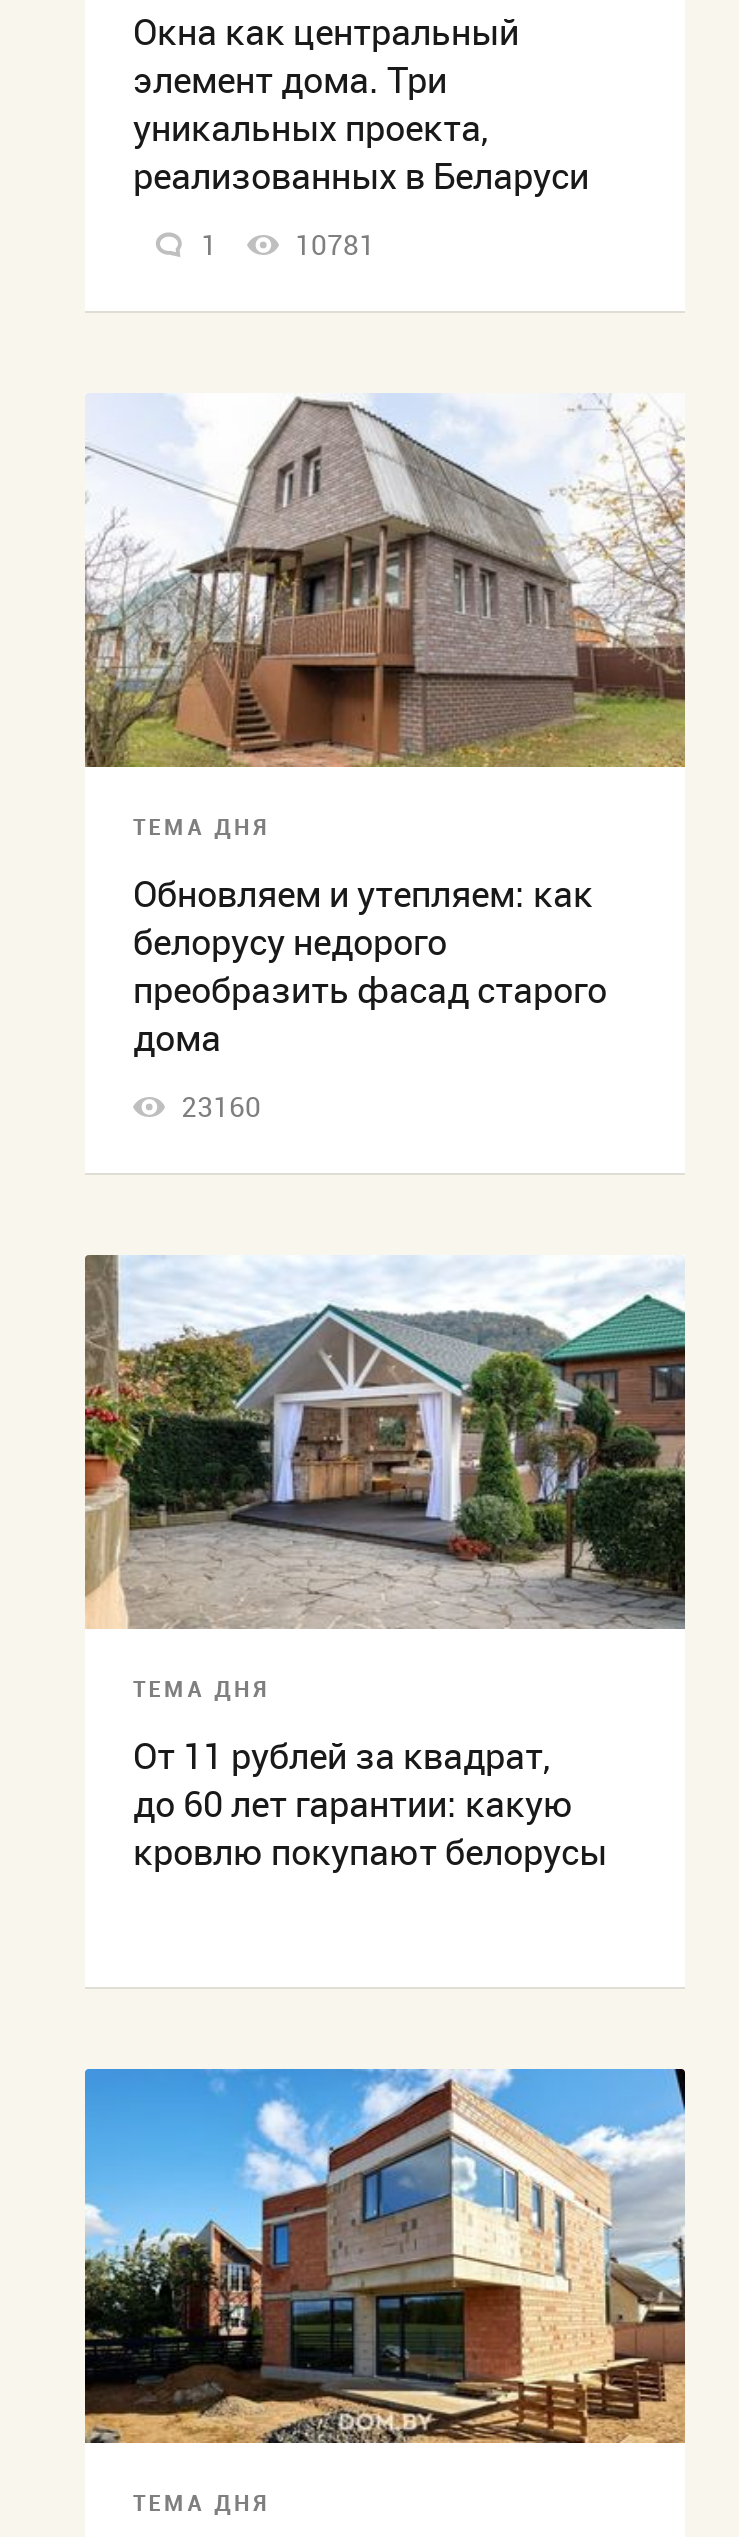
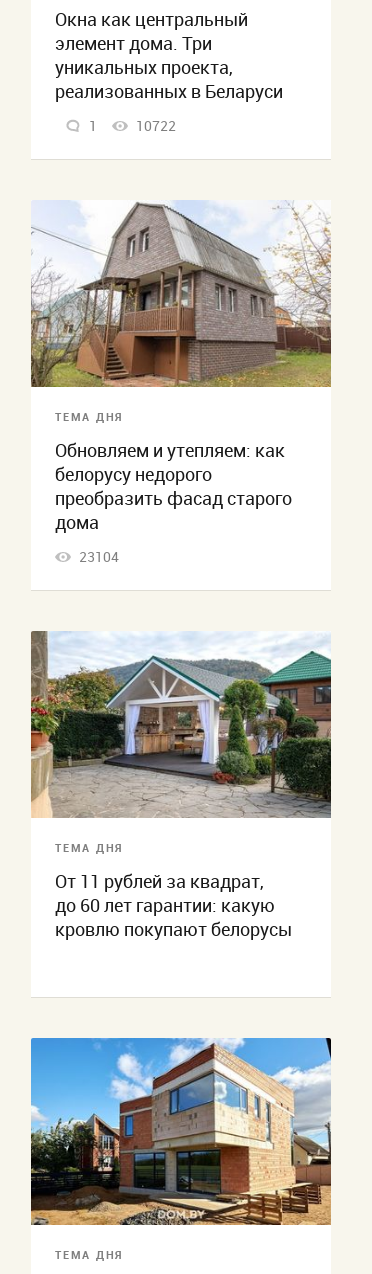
- 10781
+ 10722

- 23160
+ 23104
